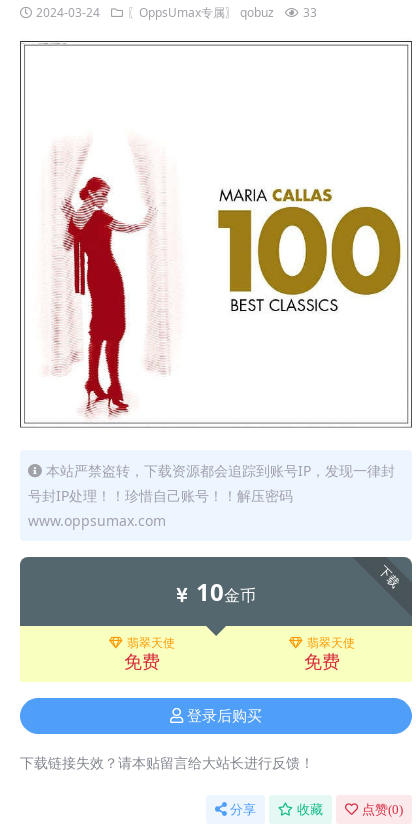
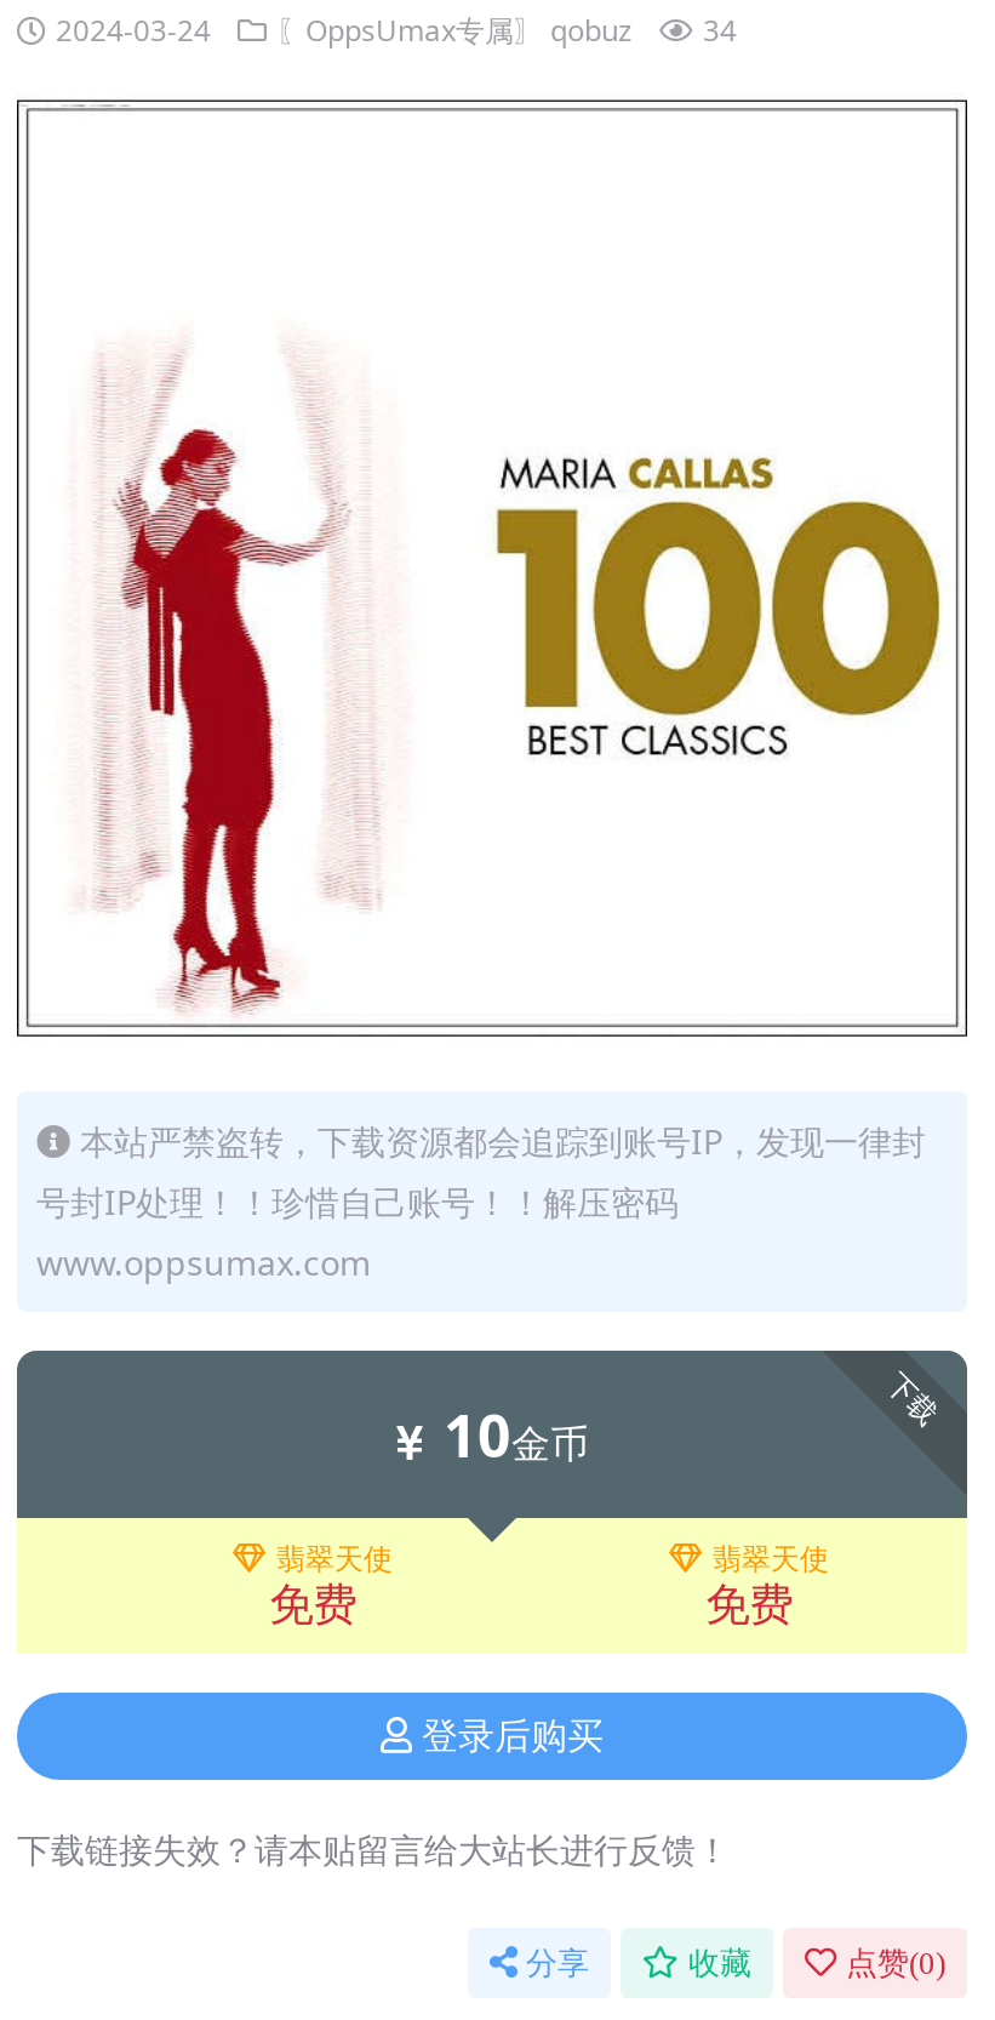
- 2024-03-24 〖OppsUmax专属〗 qobuz 33
+ 2024-03-24 〖OppsUmax专属〗 qobuz 34
